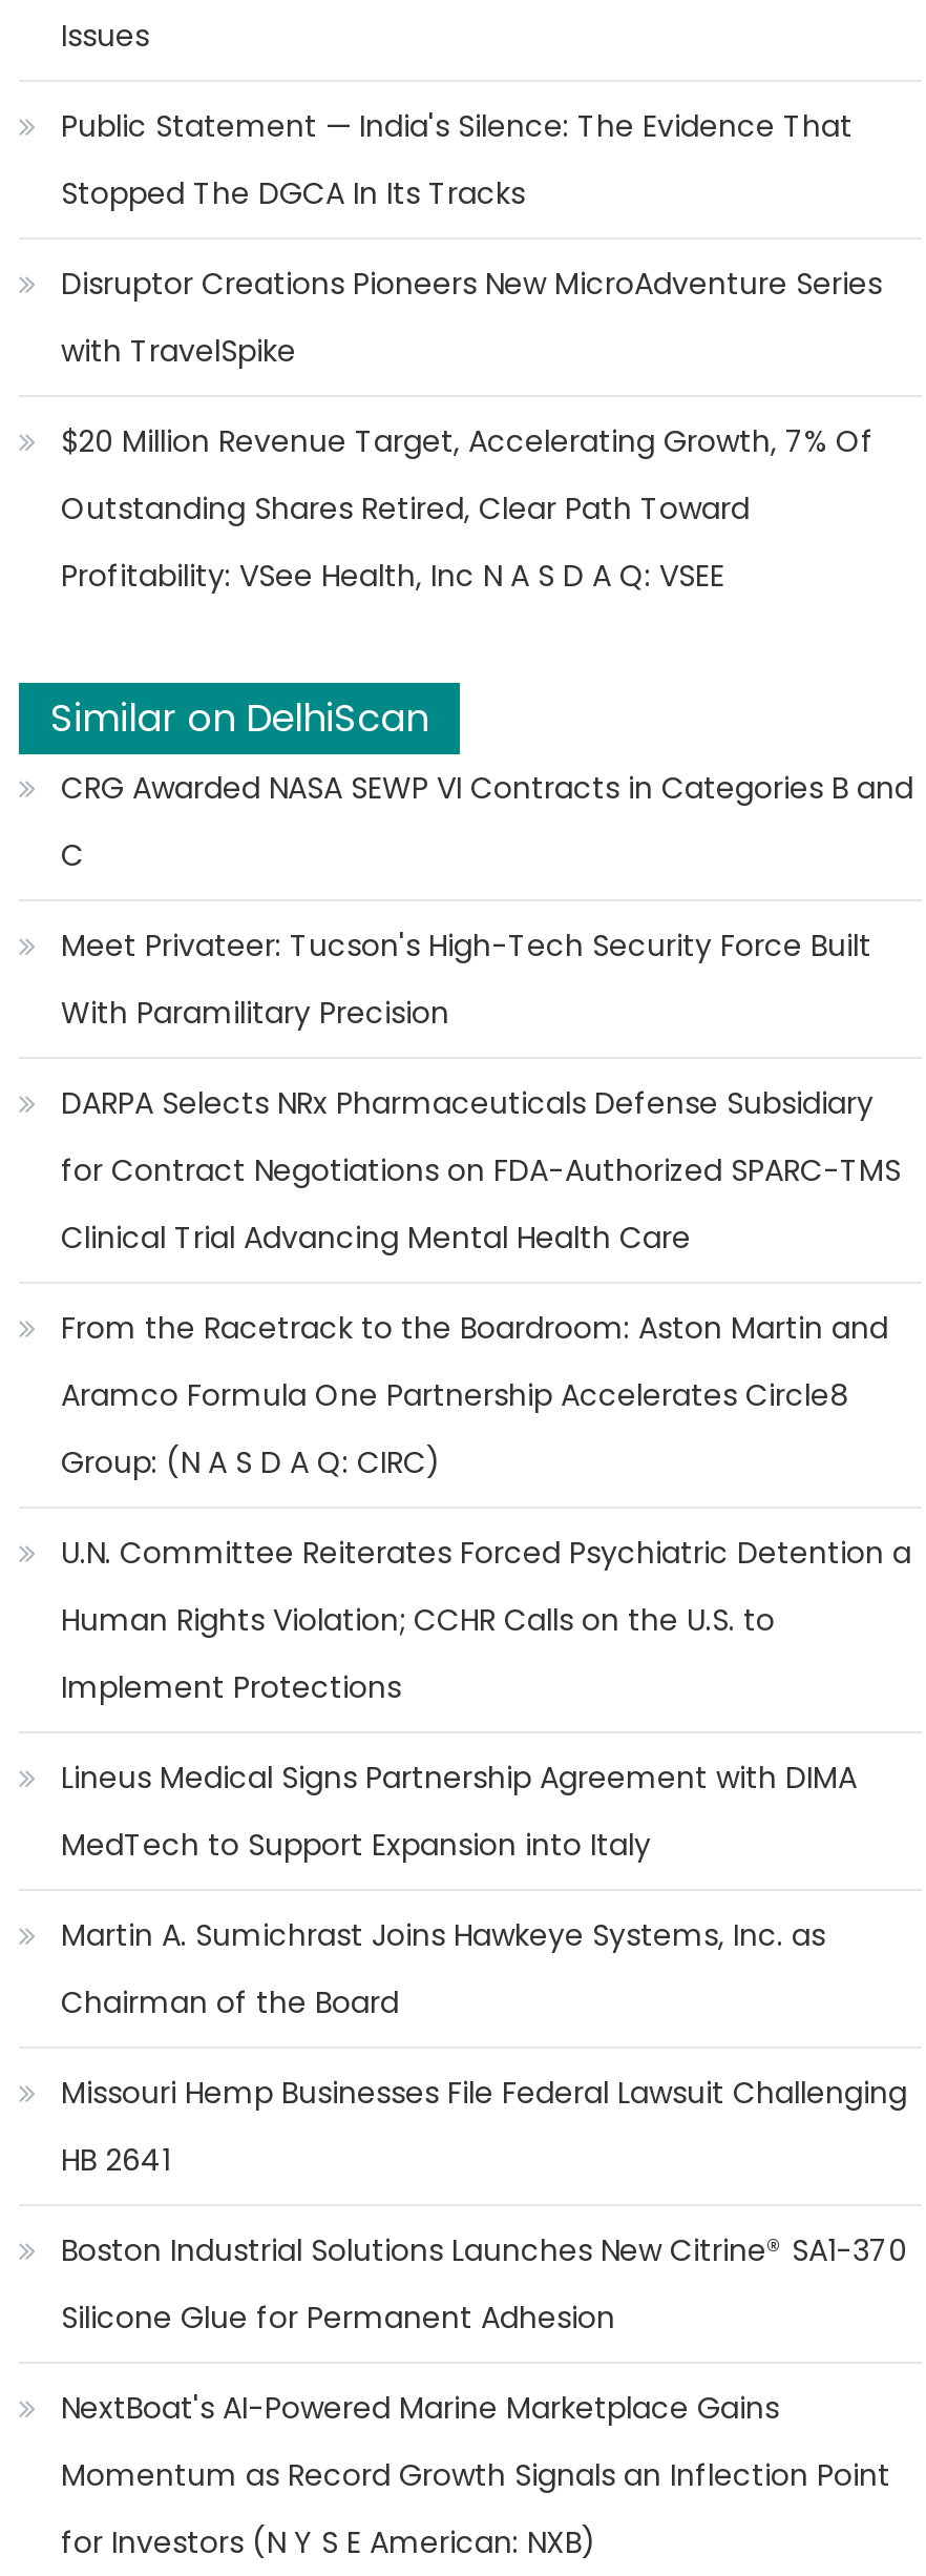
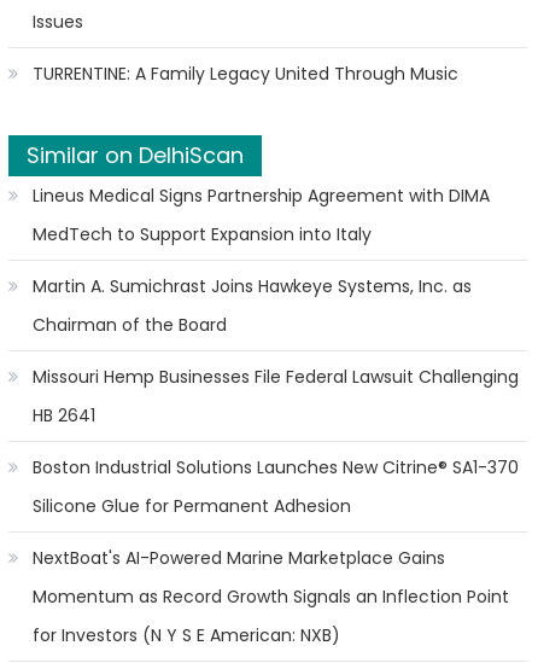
- Public Statement — India's Silence: The Evidence That
- Stopped The DGCA In Its Tracks
- Disruptor Creations Pioneers New MicroAdventure Series
- with TravelSpike
- $20 Million Revenue Target, Accelerating Growth, 7% Of
- Outstanding Shares Retired, Clear Path Toward
- Profitability: VSee Health, Inc N A S D A Q: VSEE
+ TURRENTINE: A Family Legacy United Through Music

- CRG Awarded NASA SEWP VI Contracts in Categories B and
- C
- Meet Privateer: Tucson's High-Tech Security Force Built
- With Paramilitary Precision
- DARPA Selects NRx Pharmaceuticals Defense Subsidiary
- for Contract Negotiations on FDA-Authorized SPARC-TMS
- Clinical Trial Advancing Mental Health Care
- From the Racetrack to the Boardroom: Aston Martin and
- Aramco Formula One Partnership Accelerates Circle8
- Group: (N A S D A Q: CIRC)
- U.N. Committee Reiterates Forced Psychiatric Detention a
- Human Rights Violation; CCHR Calls on the U.S. to
- Implement Protections
